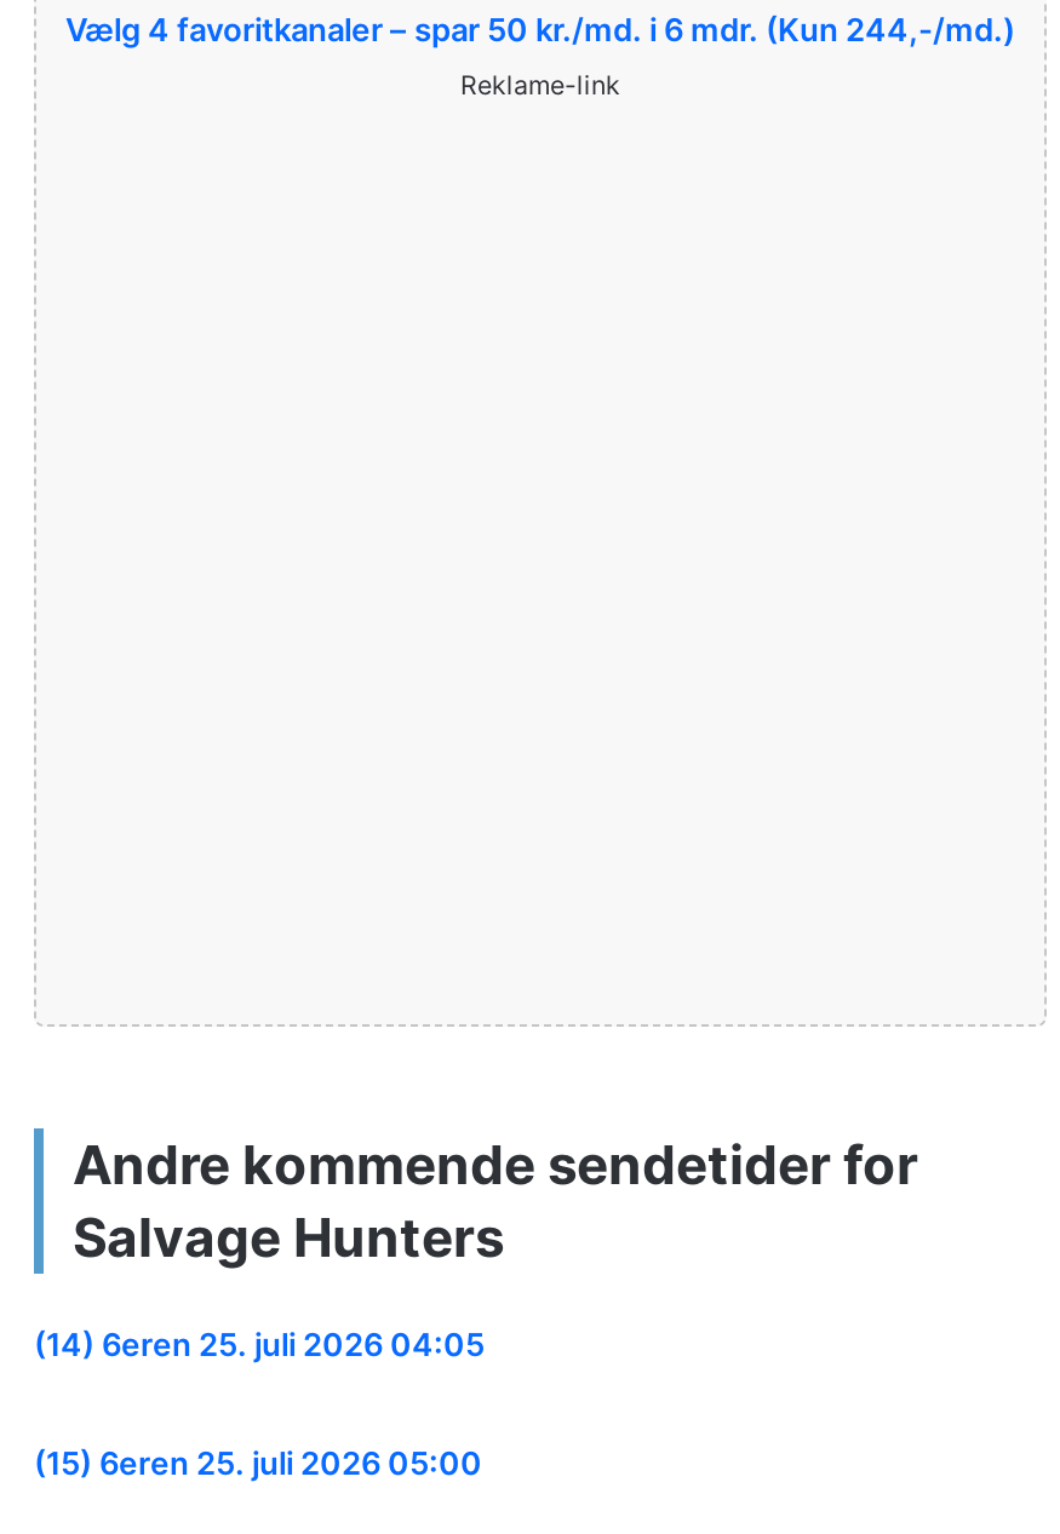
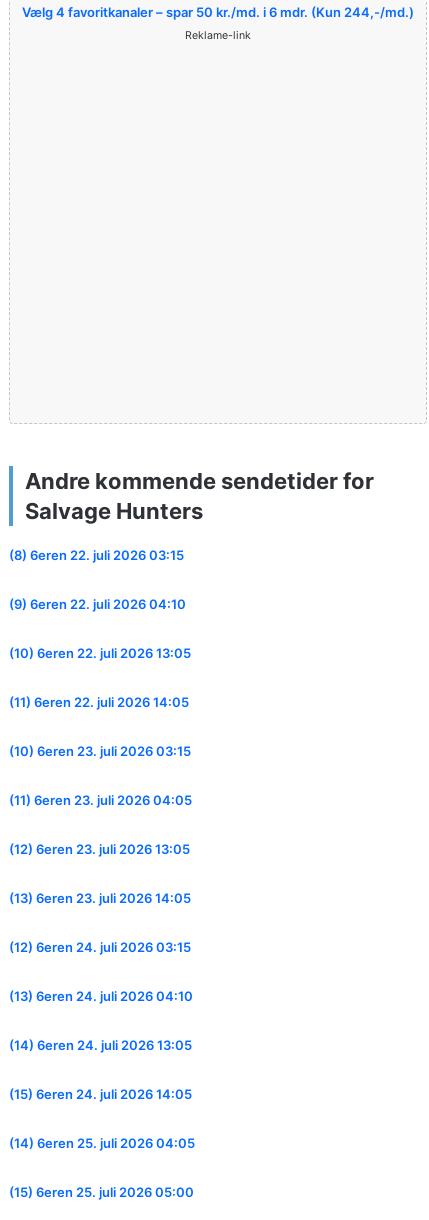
+ (8) 6eren 22. juli 2026 03:15
+ (9) 6eren 22. juli 2026 04:10
+ (10) 6eren 22. juli 2026 13:05
+ (11) 6eren 22. juli 2026 14:05
+ (10) 6eren 23. juli 2026 03:15
+ (11) 6eren 23. juli 2026 04:05
+ (12) 6eren 23. juli 2026 13:05
+ (13) 6eren 23. juli 2026 14:05
+ (12) 6eren 24. juli 2026 03:15
+ (13) 6eren 24. juli 2026 04:10
+ (14) 6eren 24. juli 2026 13:05
+ (15) 6eren 24. juli 2026 14:05
